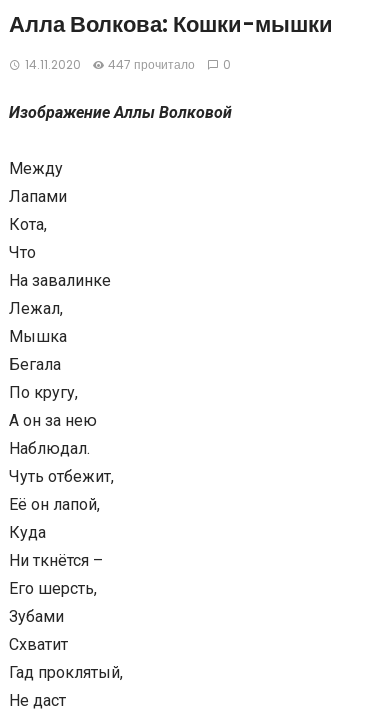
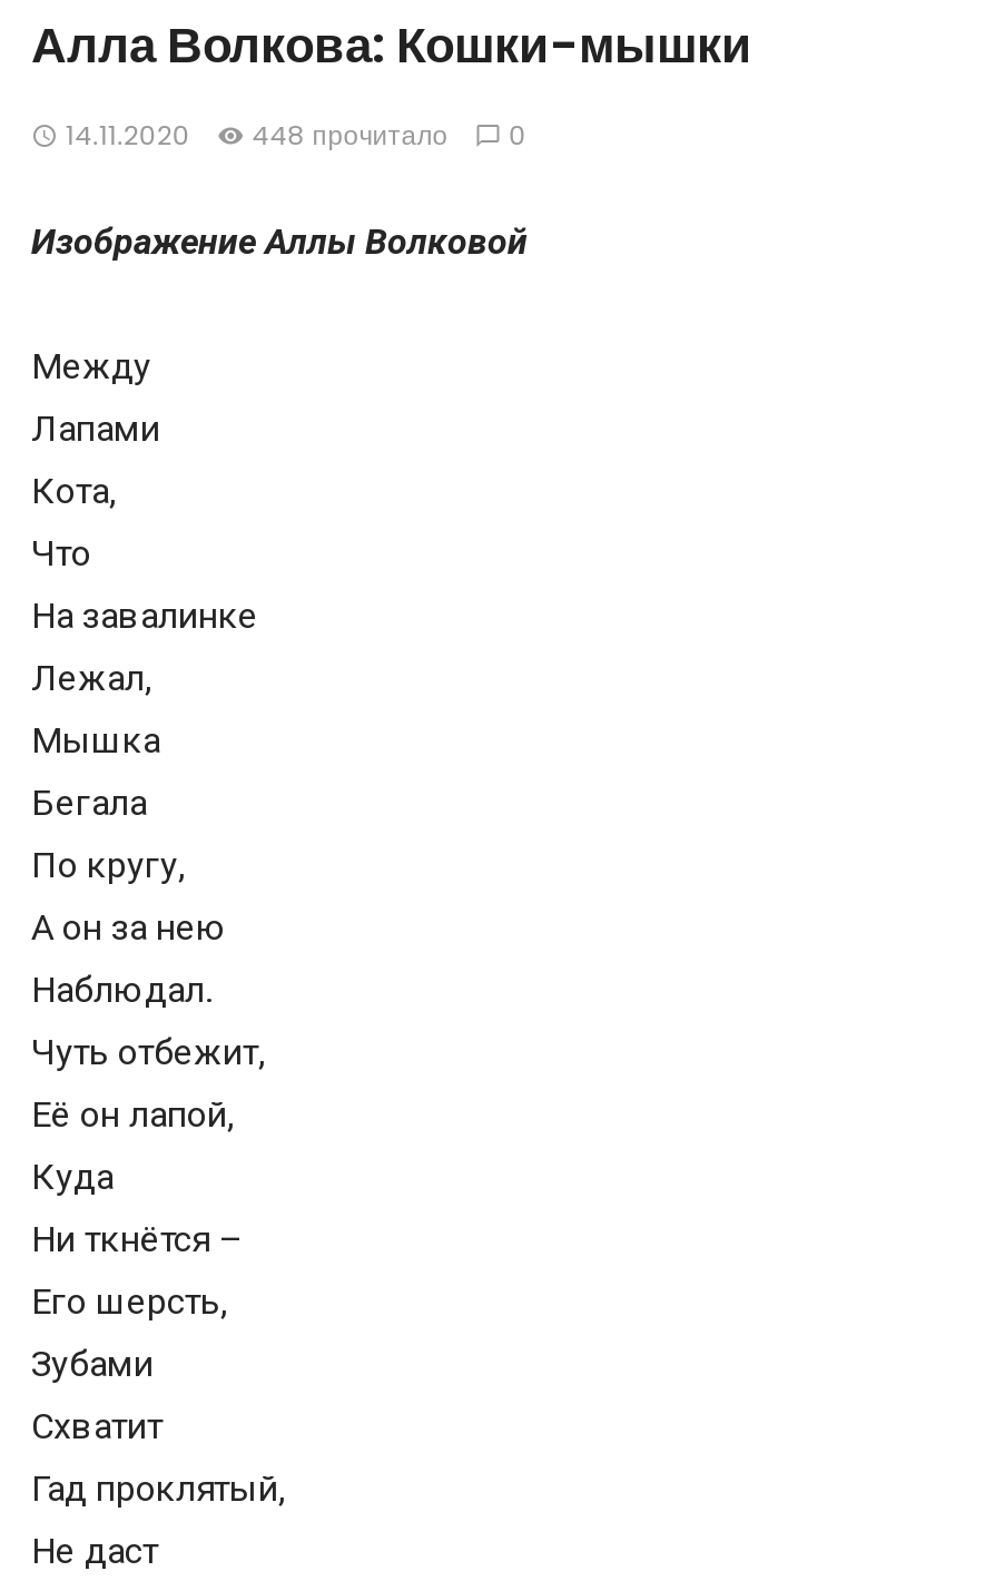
- 14.11.2020 447 прочитало 0
+ 14.11.2020 448 прочитало 0
